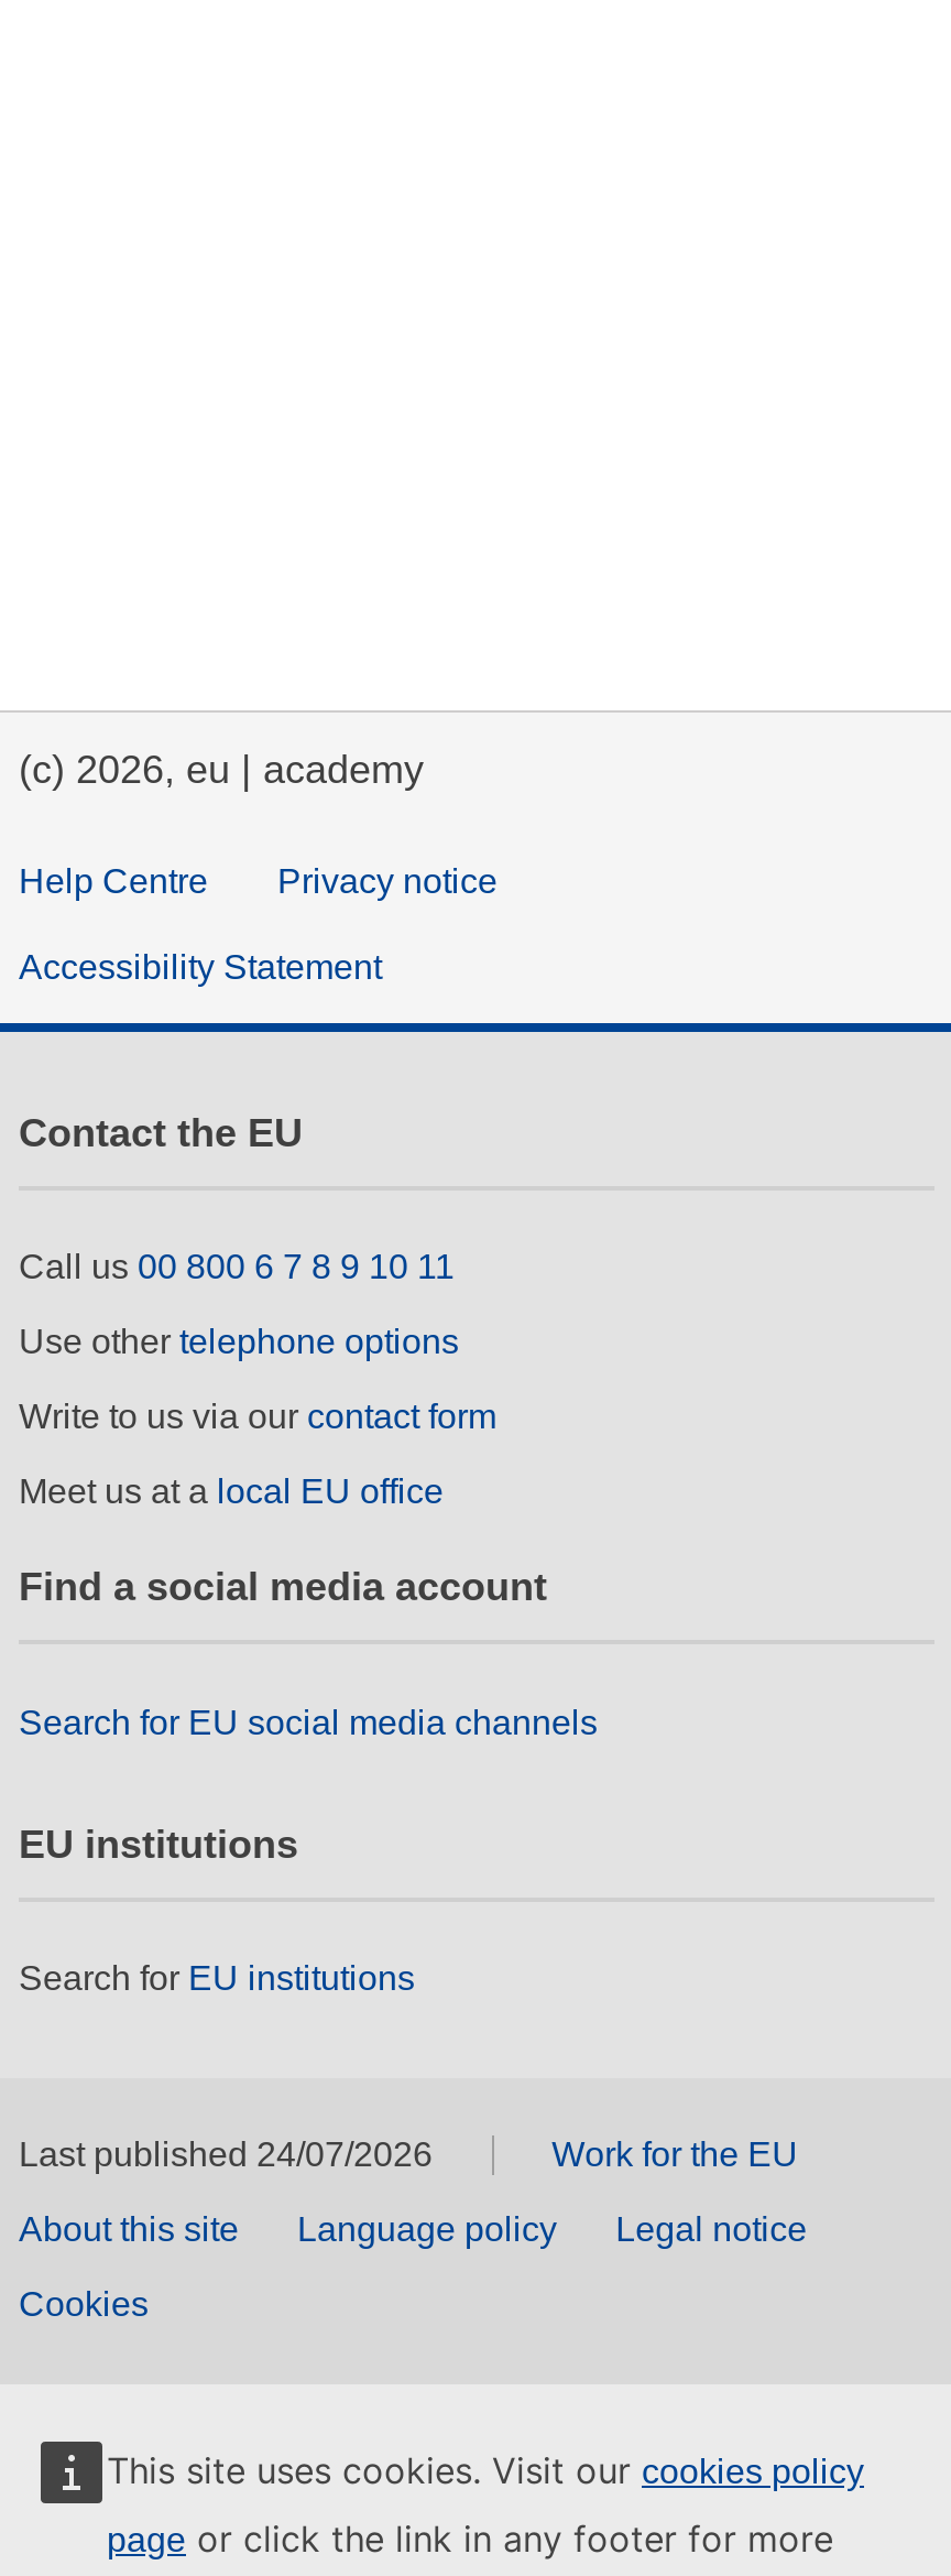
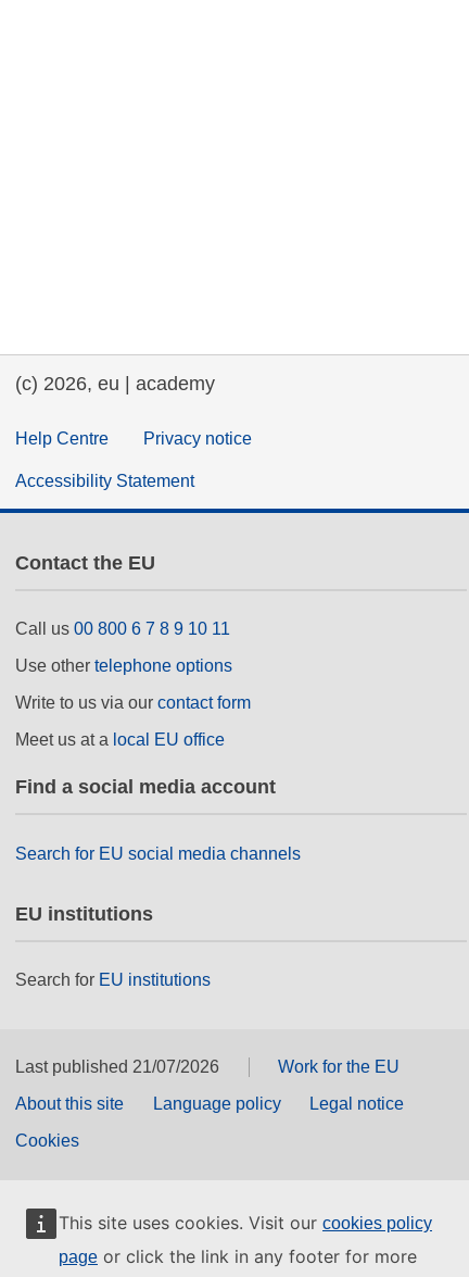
- Last published 24/07/2026
+ Last published 21/07/2026
